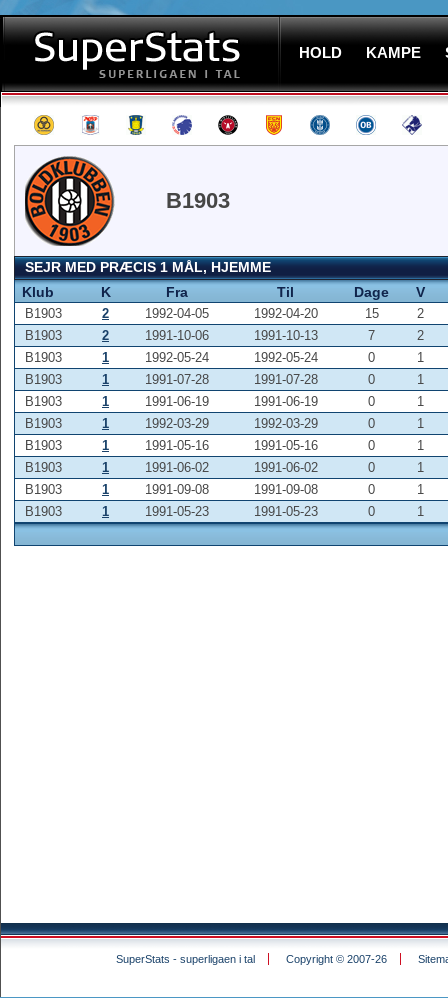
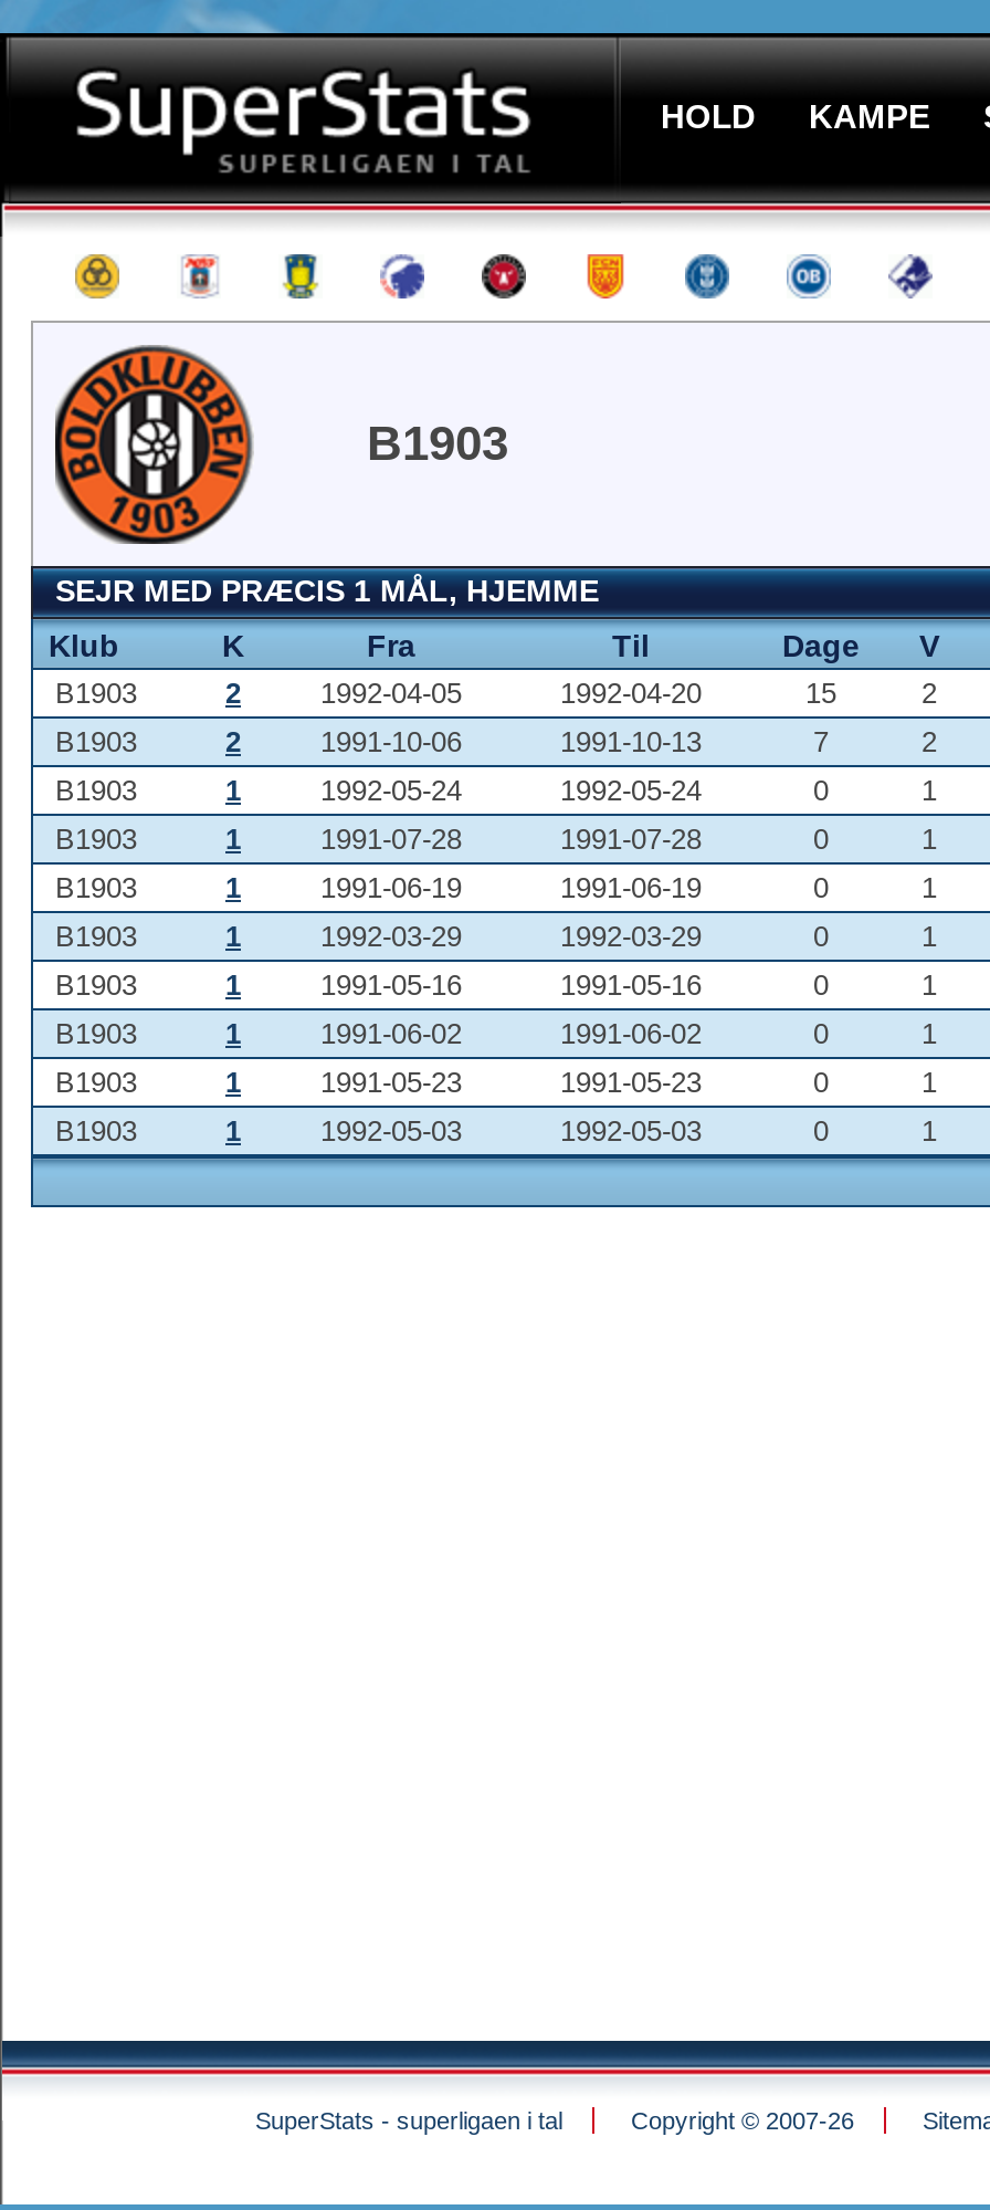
- 1991-09-08
+ 1991-05-23

- 1991-09-08
+ 1991-05-23

- 1991-05-23
+ 1992-05-03

- 1991-05-23
+ 1992-05-03
